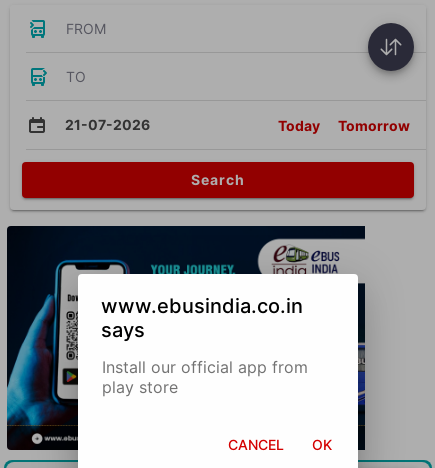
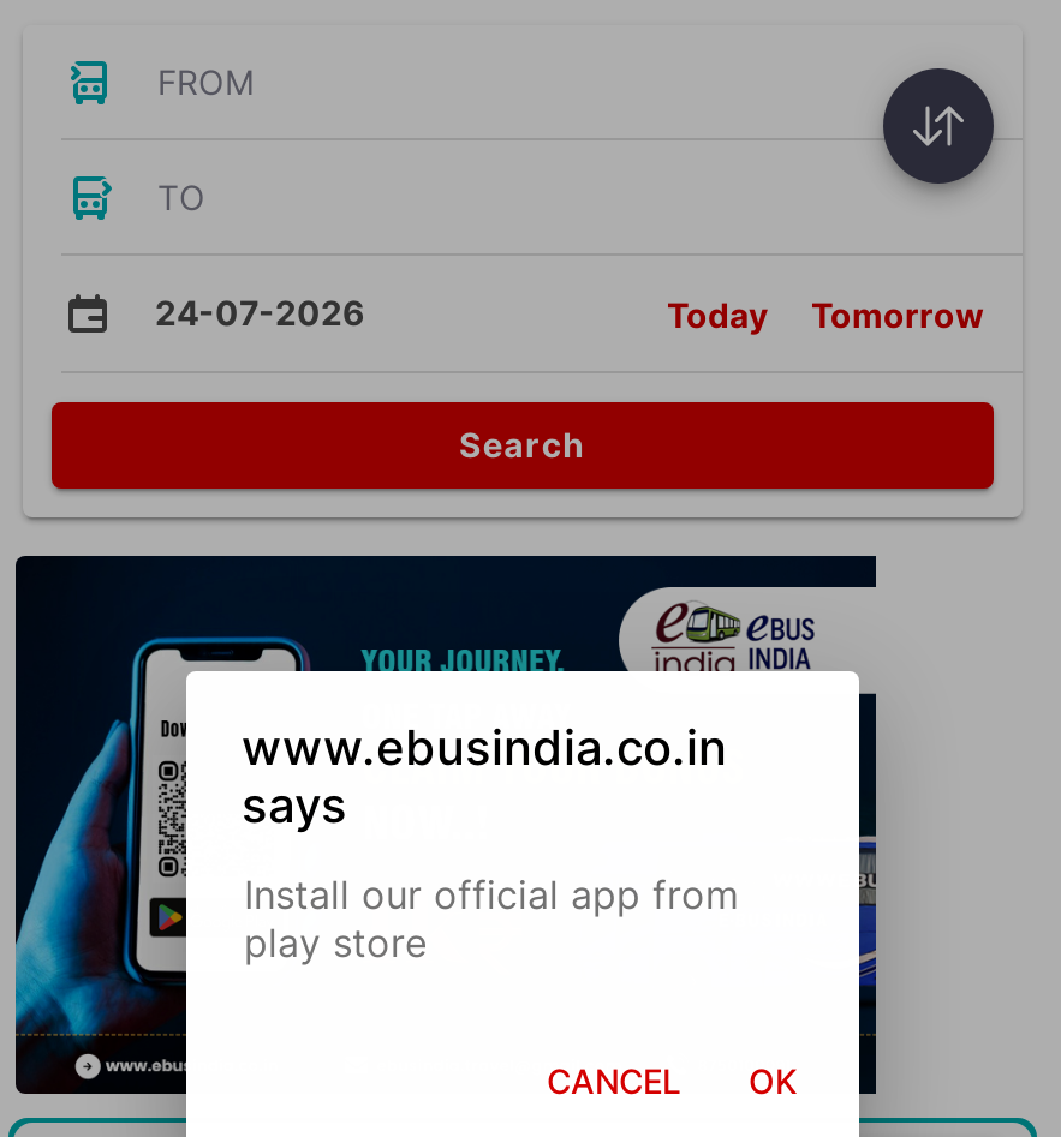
- 21-07-2026
+ 24-07-2026
